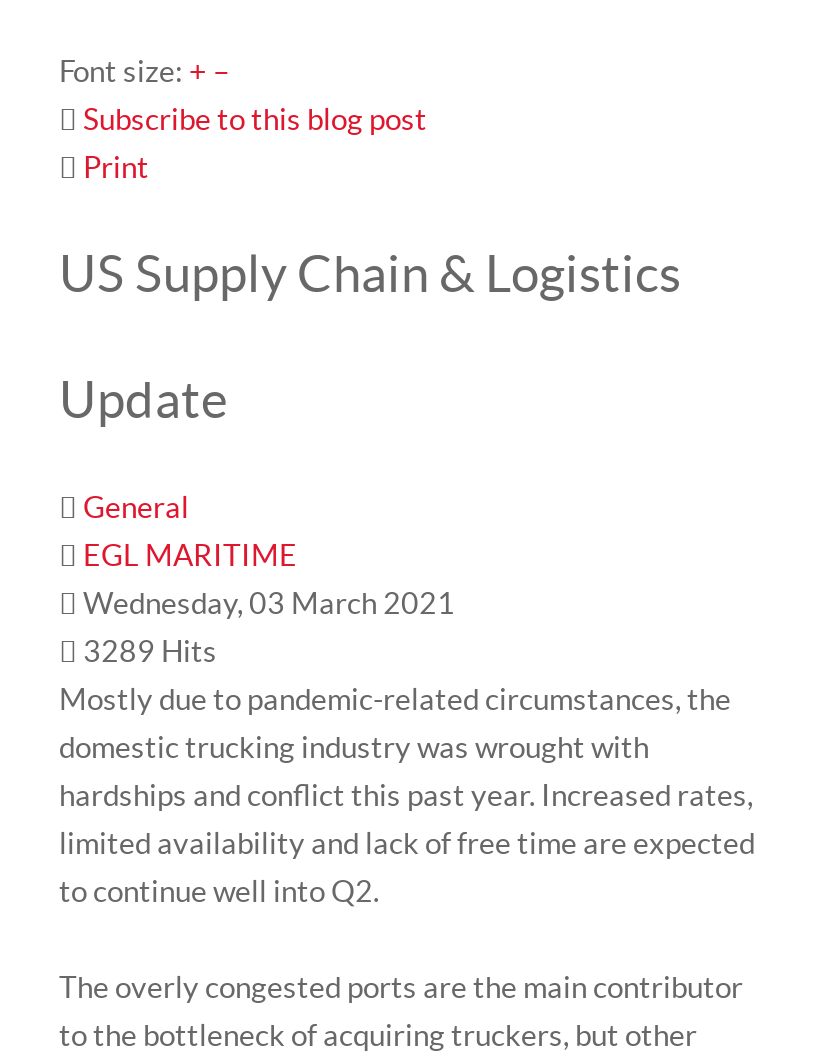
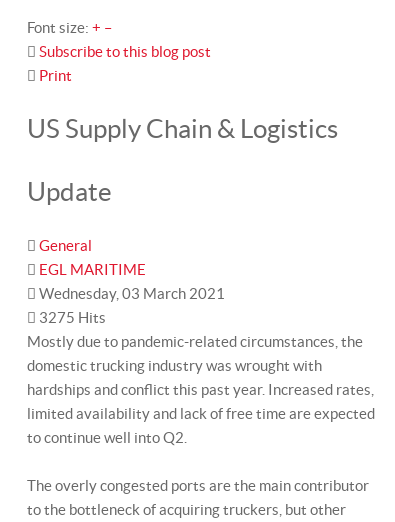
- 3289 Hits
+ 3275 Hits
